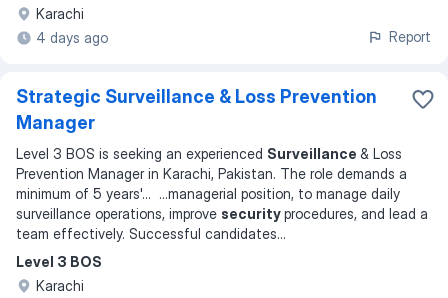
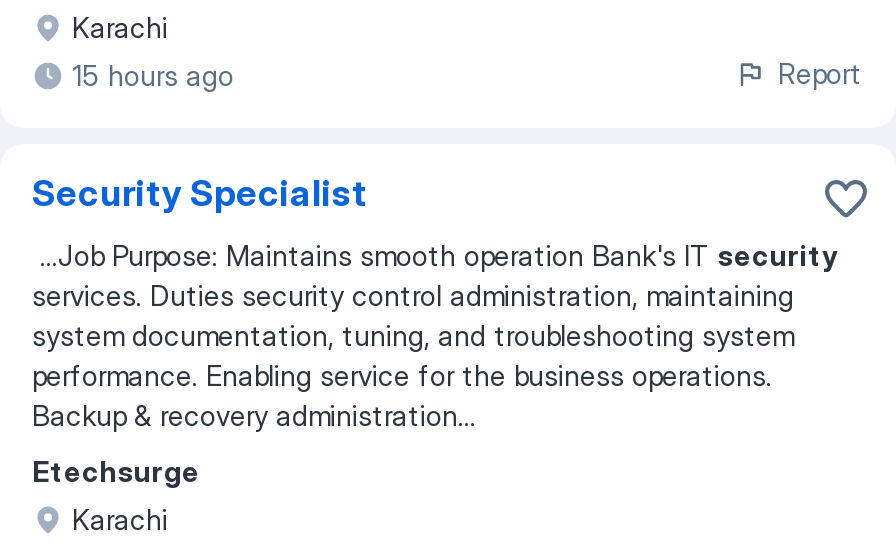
- 4 days ago
+ 15 hours ago

- Strategic Surveillance & Loss Prevention
- Manager
+ Security Specialist

- Level 3 BOS is seeking an experienced Surveillance & Loss
- Prevention Manager in Karachi, Pakistan. The role demands a
- minimum of 5 years'... ...managerial position, to manage daily
- surveillance operations, improve security procedures, and lead a
- team effectively. Successful candidates...
+ ...Job Purpose: Maintains smooth operation Bank's IT security
+ services. Duties security control administration, maintaining
+ system documentation, tuning, and troubleshooting system
+ performance. Enabling service for the business operations.
+ Backup & recovery administration...

- Level 3 BOS
+ Etechsurge
